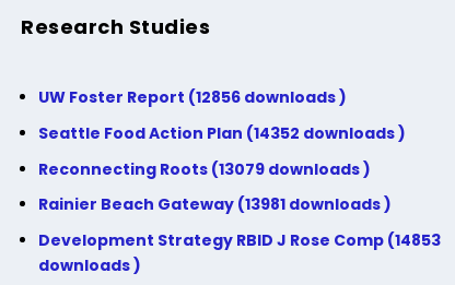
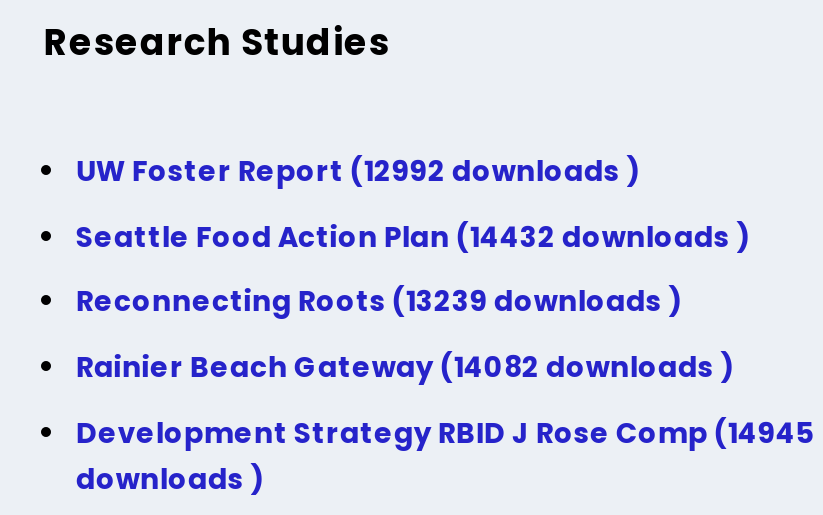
- UW Foster Report (12856 downloads )
+ UW Foster Report (12992 downloads )

- Seattle Food Action Plan (14352 downloads )
+ Seattle Food Action Plan (14432 downloads )

- Reconnecting Roots (13079 downloads )
+ Reconnecting Roots (13239 downloads )

- Rainier Beach Gateway (13981 downloads )
+ Rainier Beach Gateway (14082 downloads )

- Development Strategy RBID J Rose Comp (14853
+ Development Strategy RBID J Rose Comp (14945
